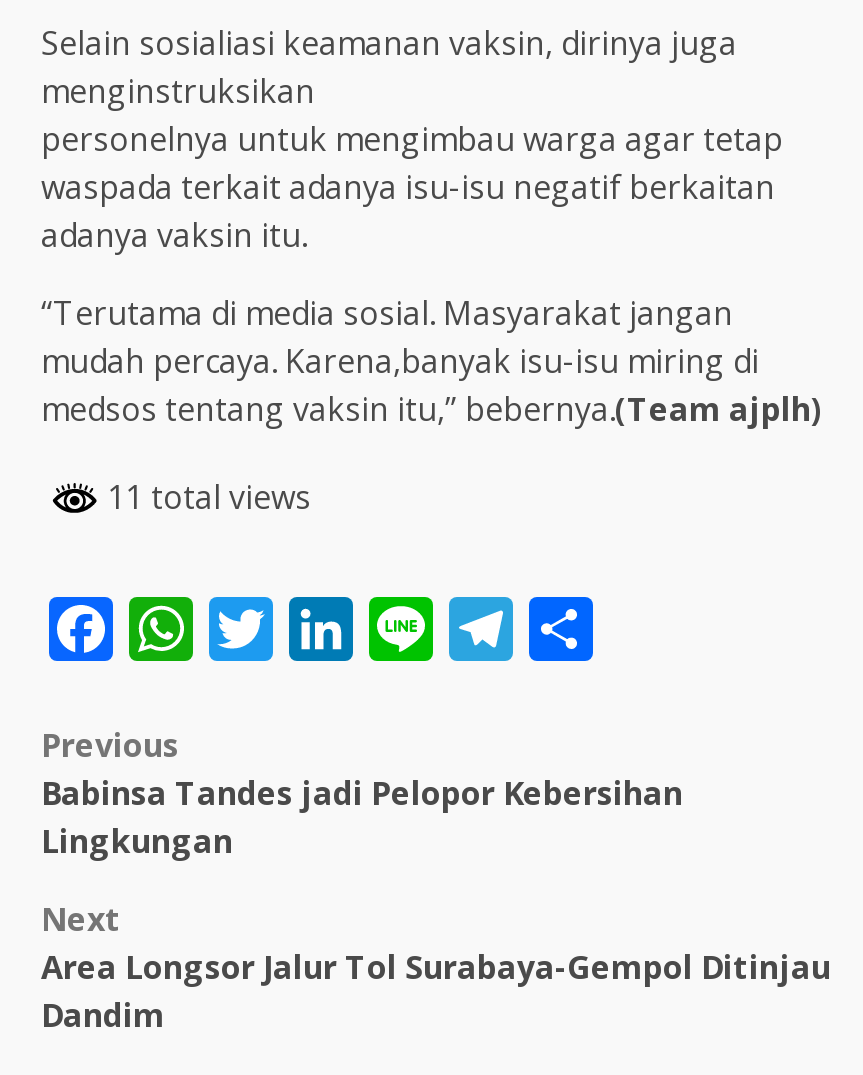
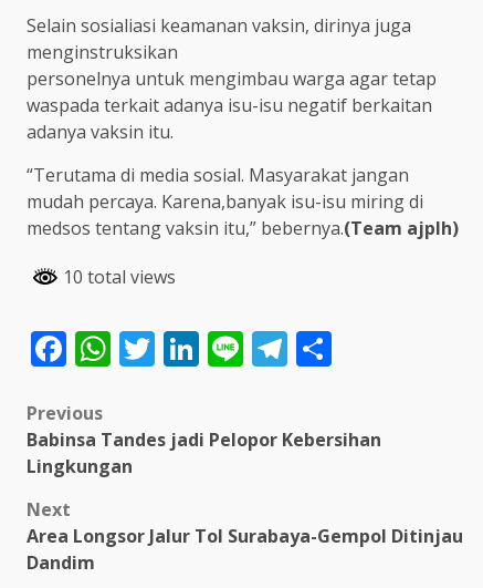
- 11 total views
+ 10 total views
